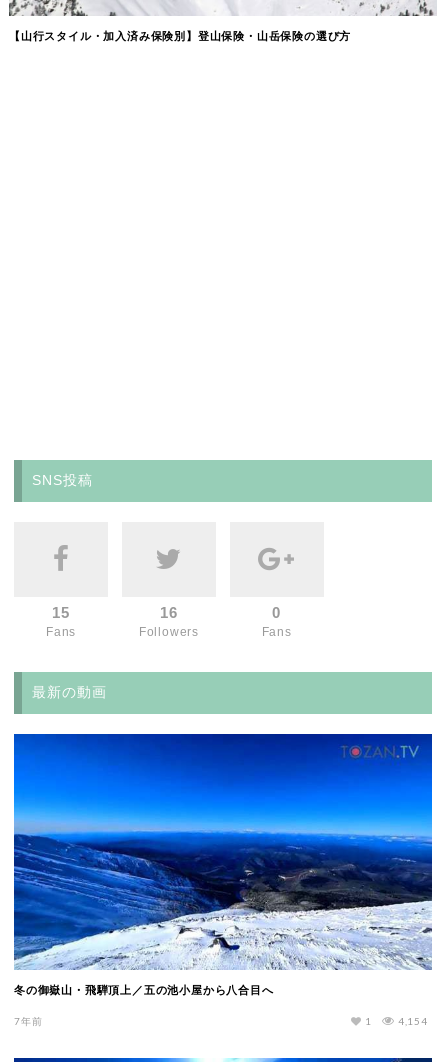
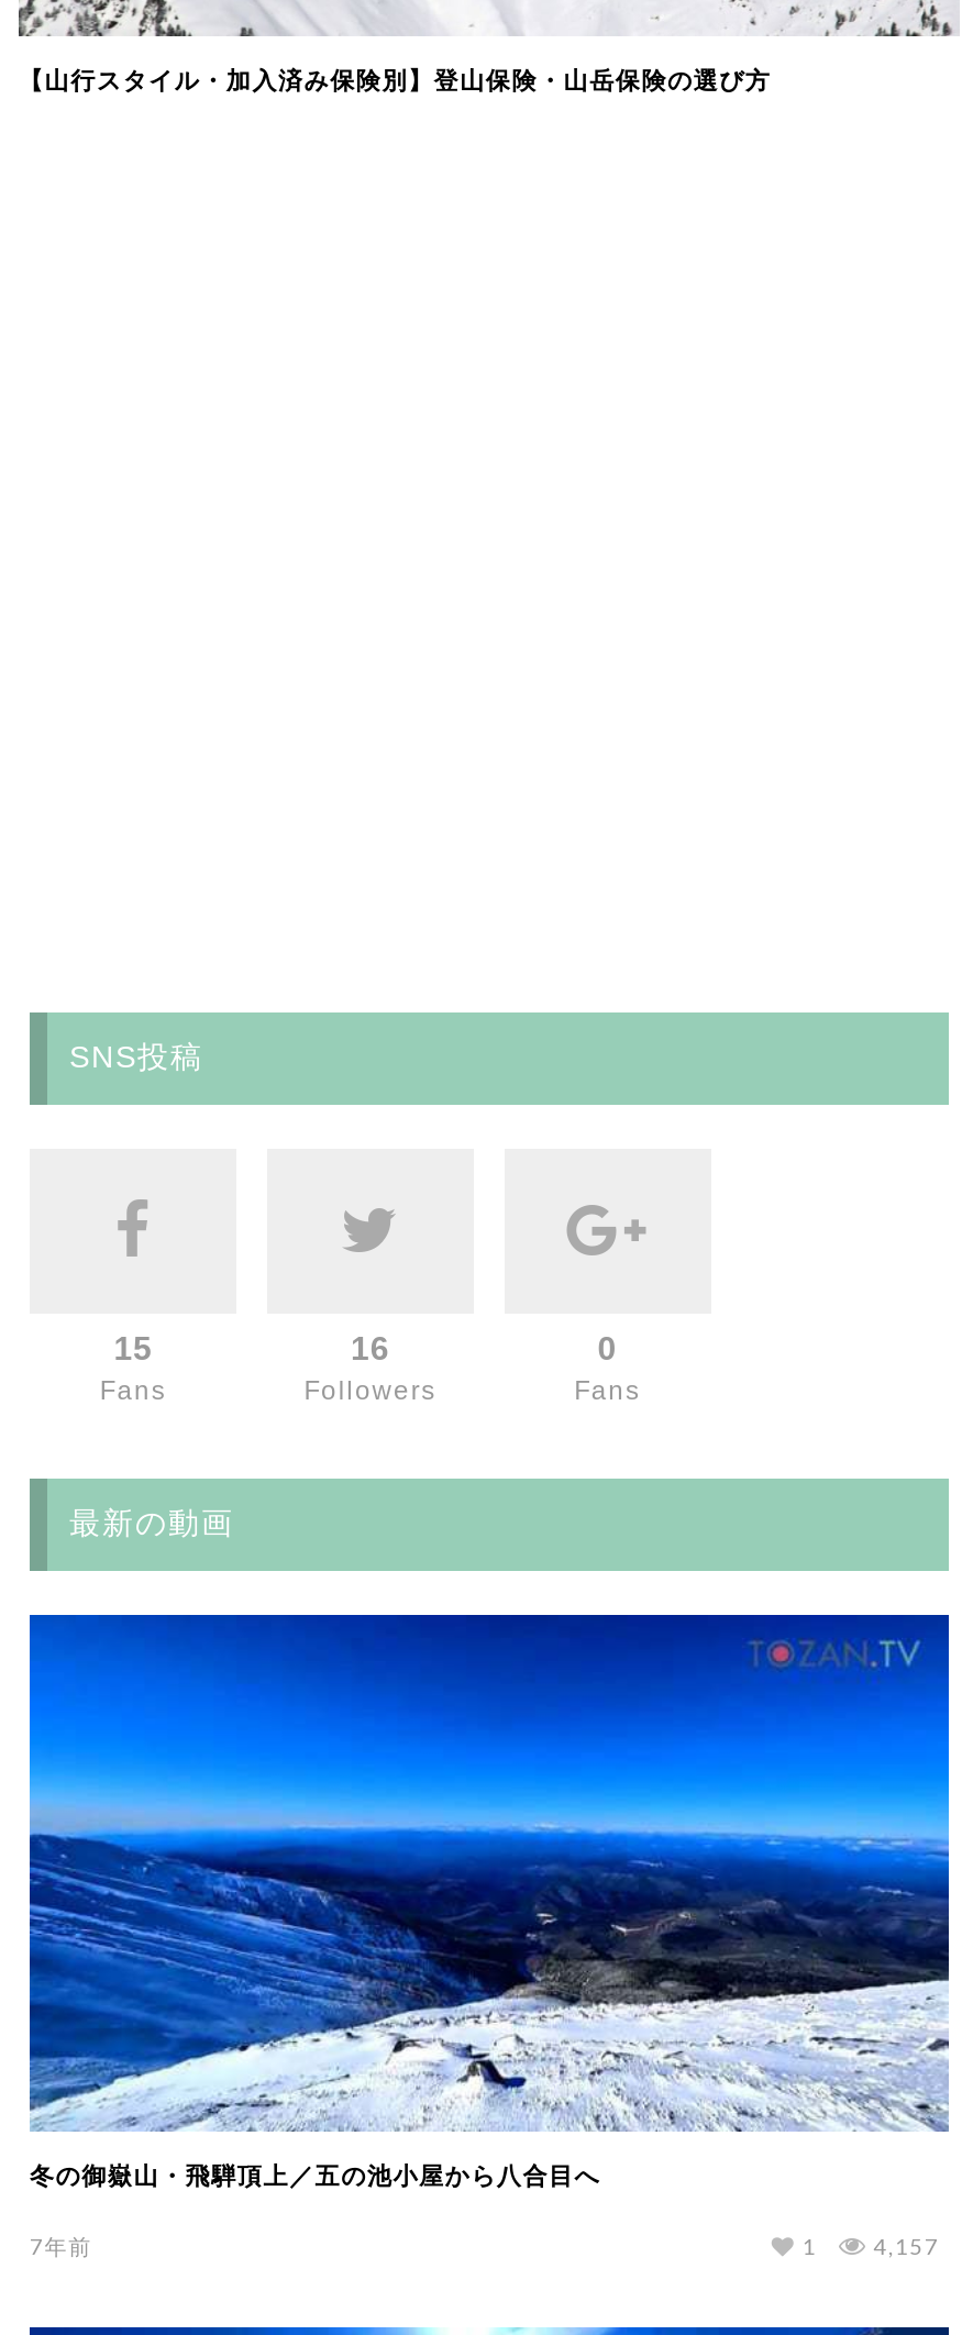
- 4,154
+ 4,157
